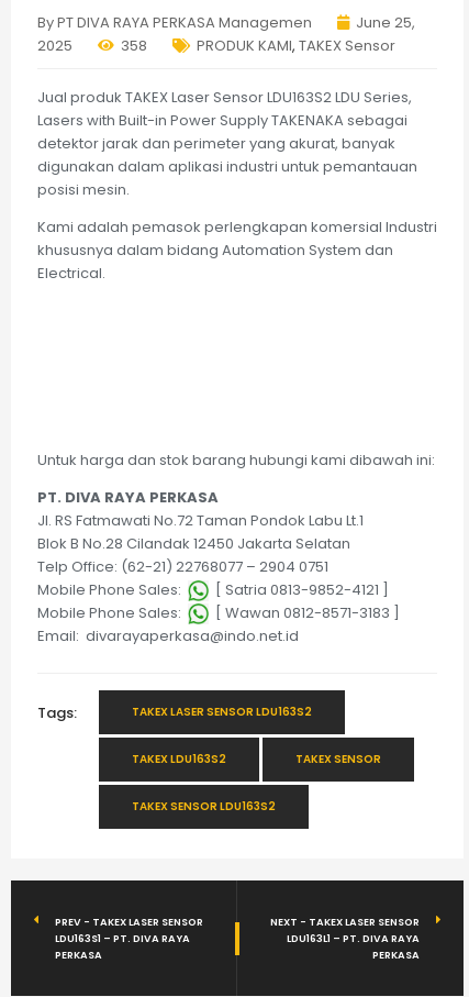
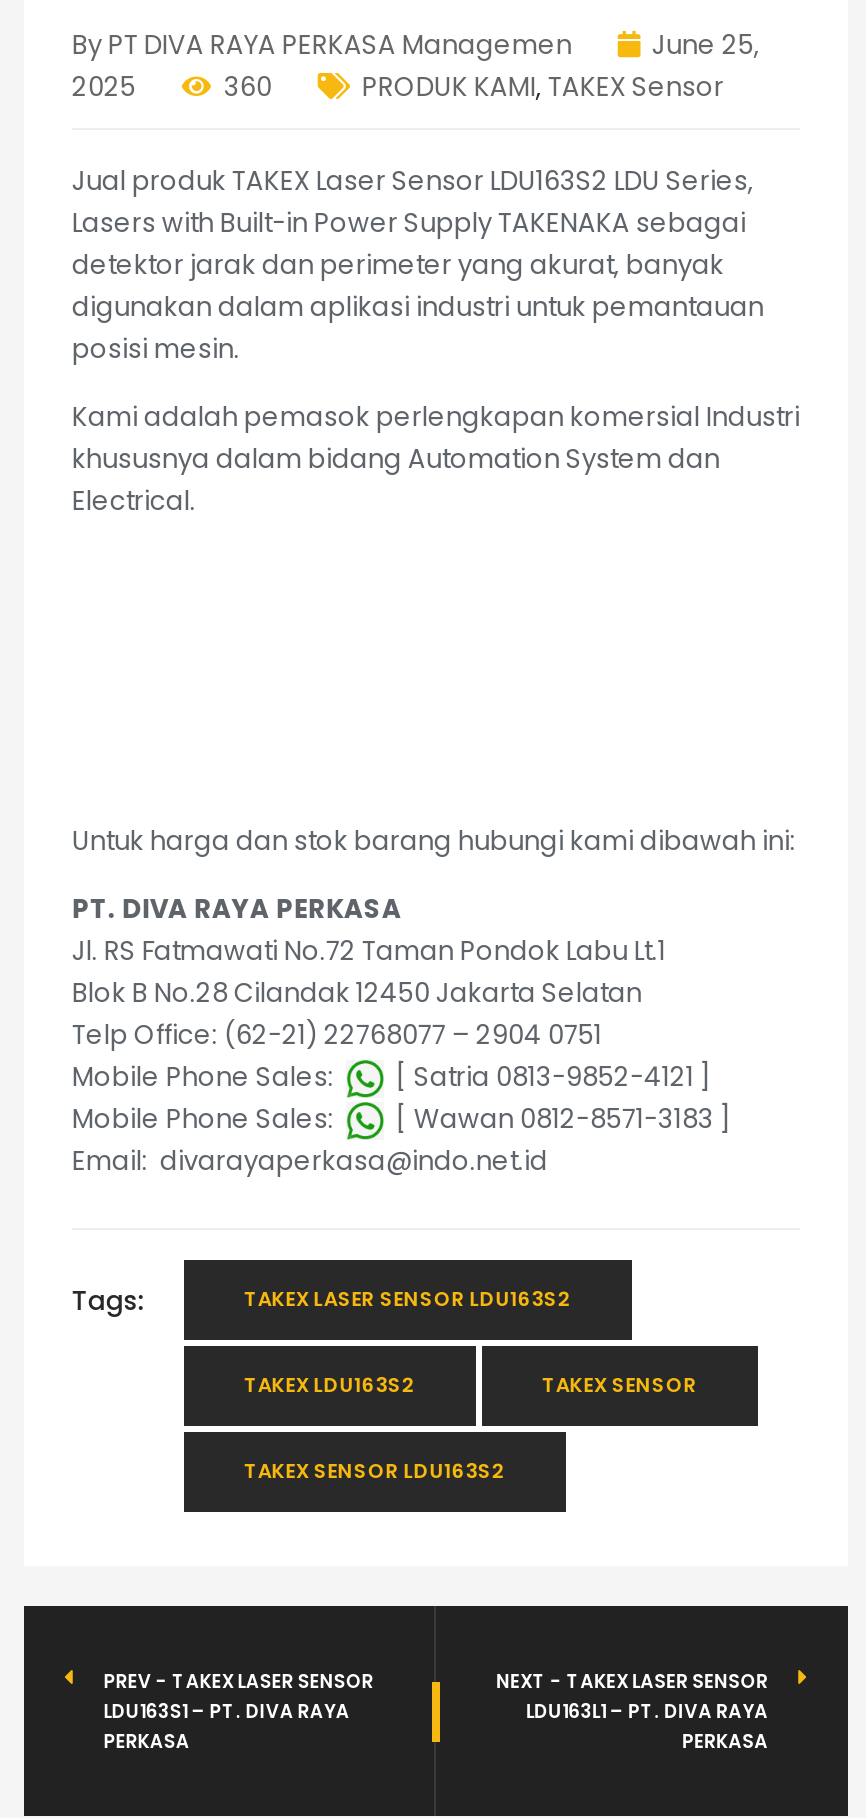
- 358
+ 360
